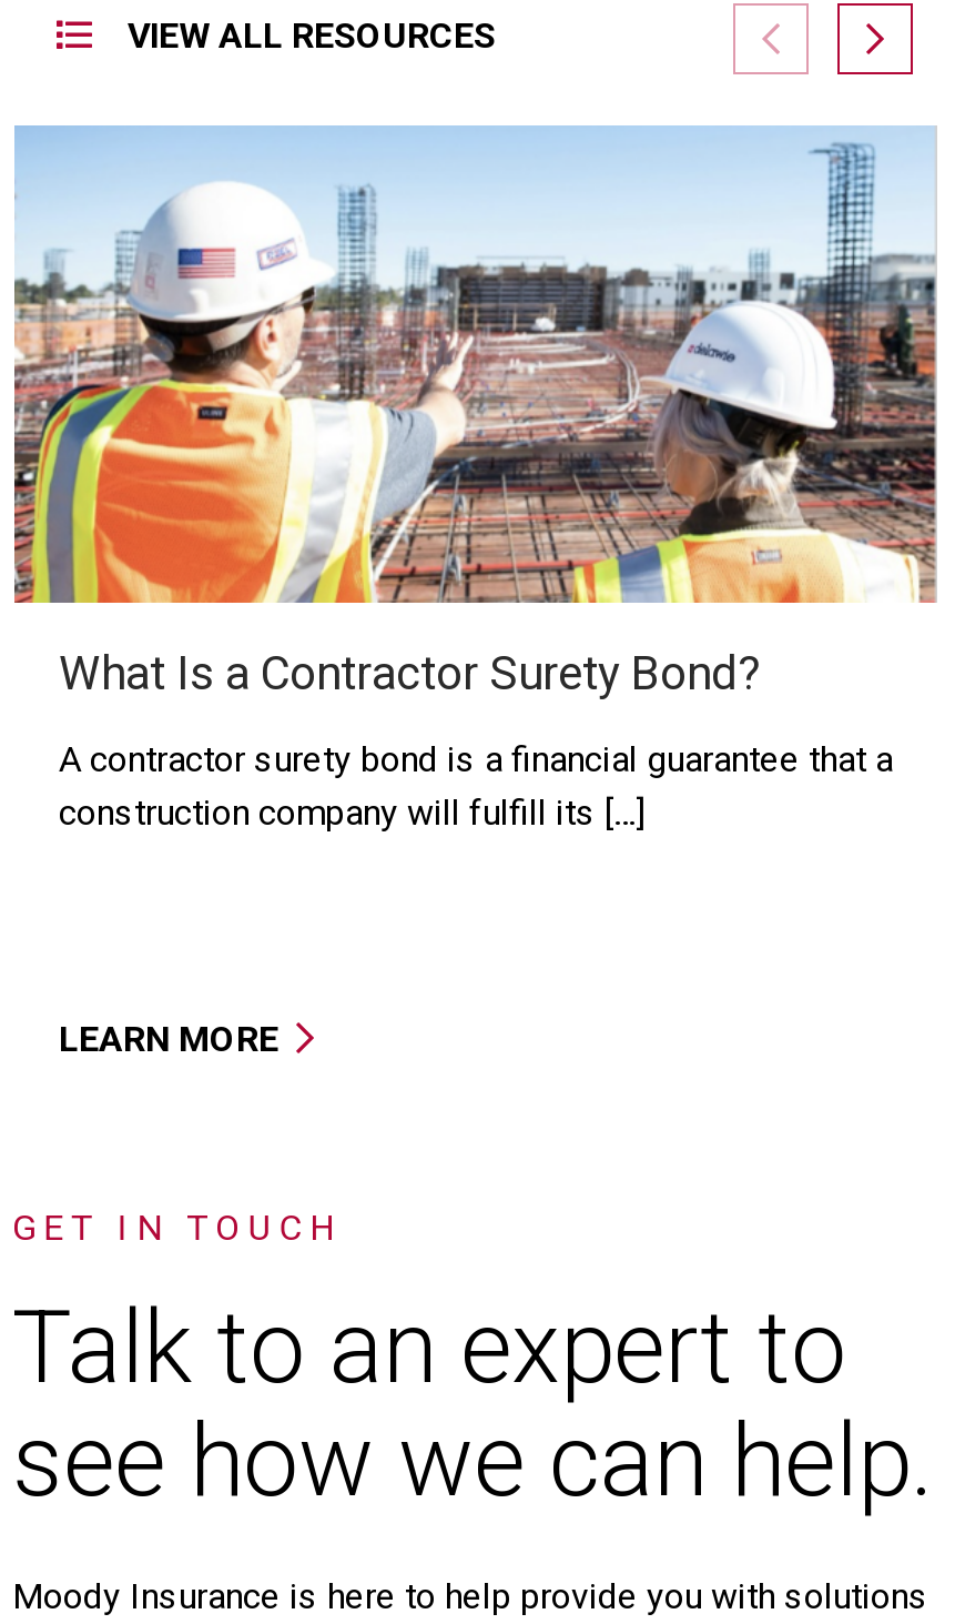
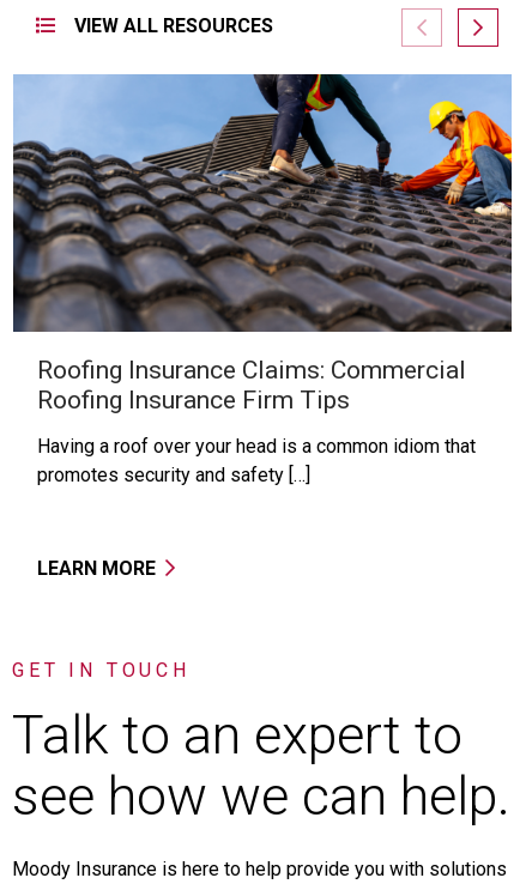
- [image]
- What Is a Contractor Surety Bond?
+ [image]
+ Roofing Insurance Claims: Commercial
+ Roofing Insurance Firm Tips

- A contractor surety bond is a financial guarantee that a
- construction company will fulfill its […]
+ Having a roof over your head is a common idiom that
+ promotes security and safety […]
